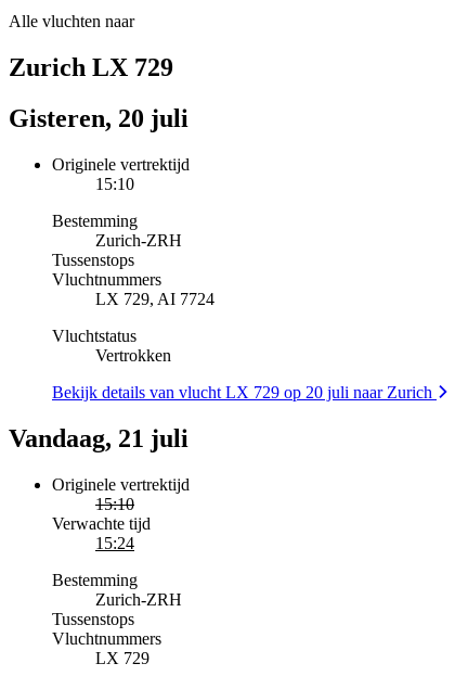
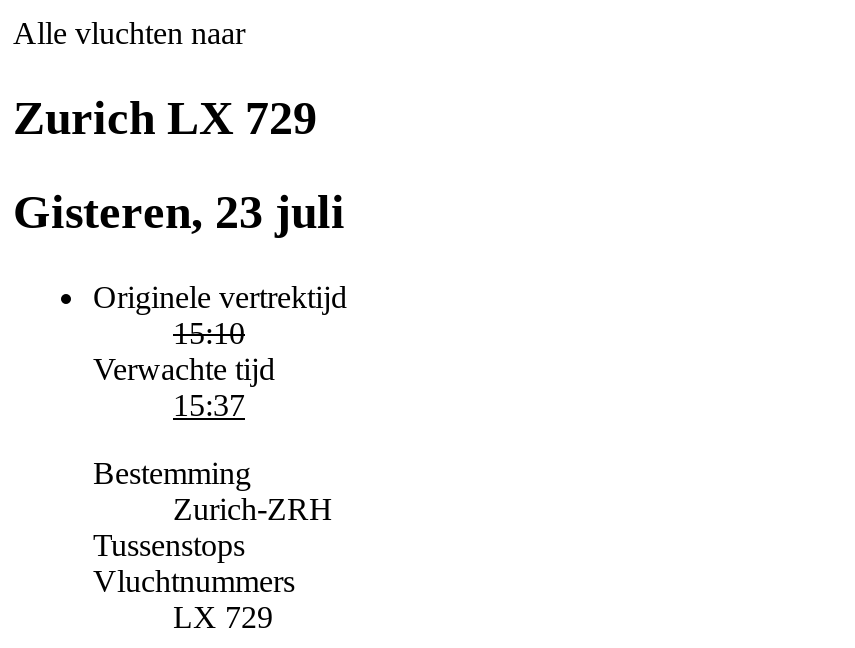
- Gisteren, 20 juli
- Originele vertrektijd
- 15:10
- Bestemming
- Zurich-ZRH
- Tussenstops
- Vluchtnummers
- LX 729, AI 7724
- Vluchtstatus
- Vertrokken
- Bekijk details van vlucht LX 729 op 20 juli naar Zurich
- Vandaag, 21 juli
+ Gisteren, 23 juli

- 15:24
+ 15:37
